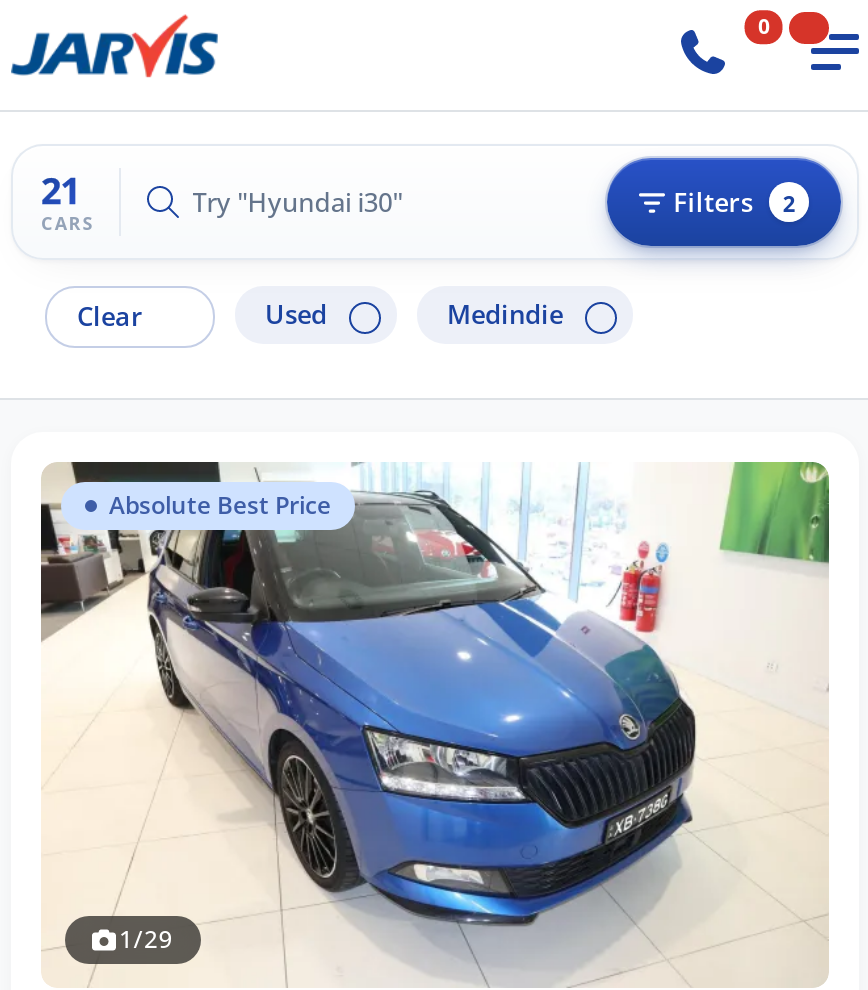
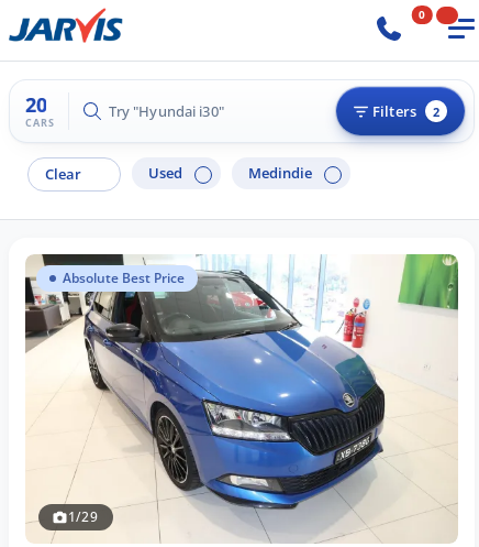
- 21
+ 20
